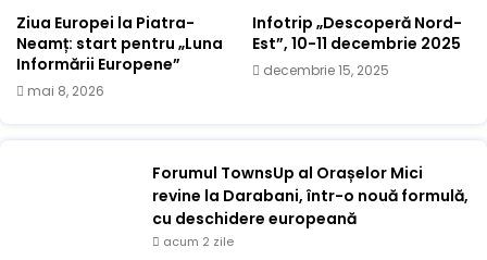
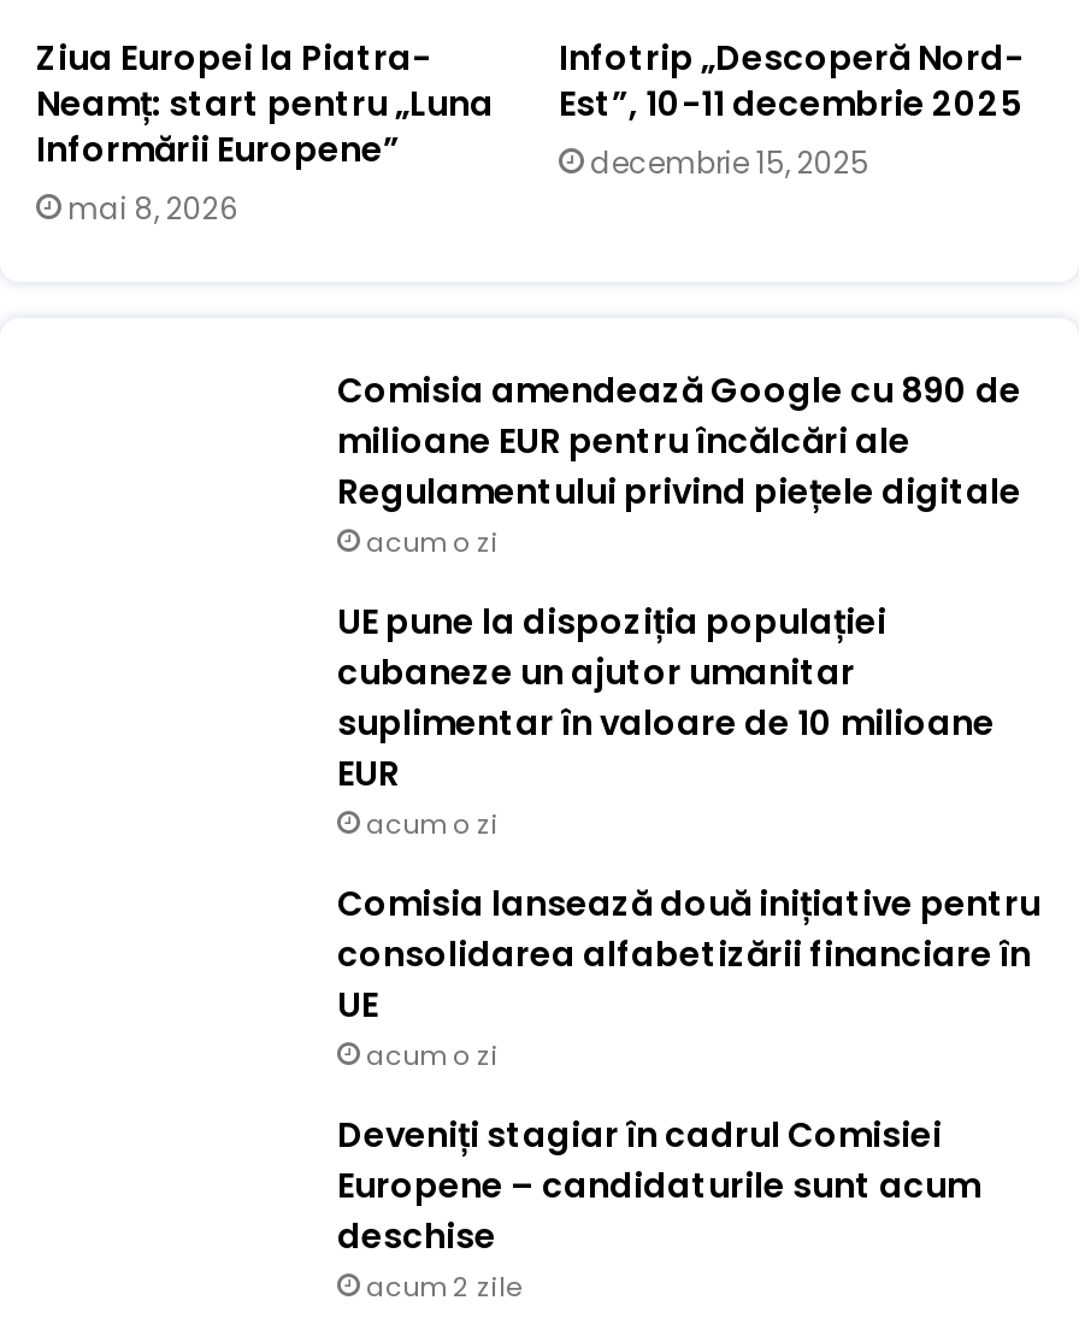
- Forumul TownsUp al Orașelor Mici
- revine la Darabani, într-o nouă formulă,
- cu deschidere europeană
+ Comisia amendează Google cu 890 de
+ milioane EUR pentru încălcări ale
+ Regulamentului privind piețele digitale
+ acum o zi
+ UE pune la dispoziția populației
+ cubaneze un ajutor umanitar
+ suplimentar în valoare de 10 milioane
+ EUR
+ acum o zi
+ Comisia lansează două inițiative pentru
+ consolidarea alfabetizării financiare în
+ UE
+ acum o zi
+ Deveniți stagiar în cadrul Comisiei
+ Europene – candidaturile sunt acum
+ deschise
